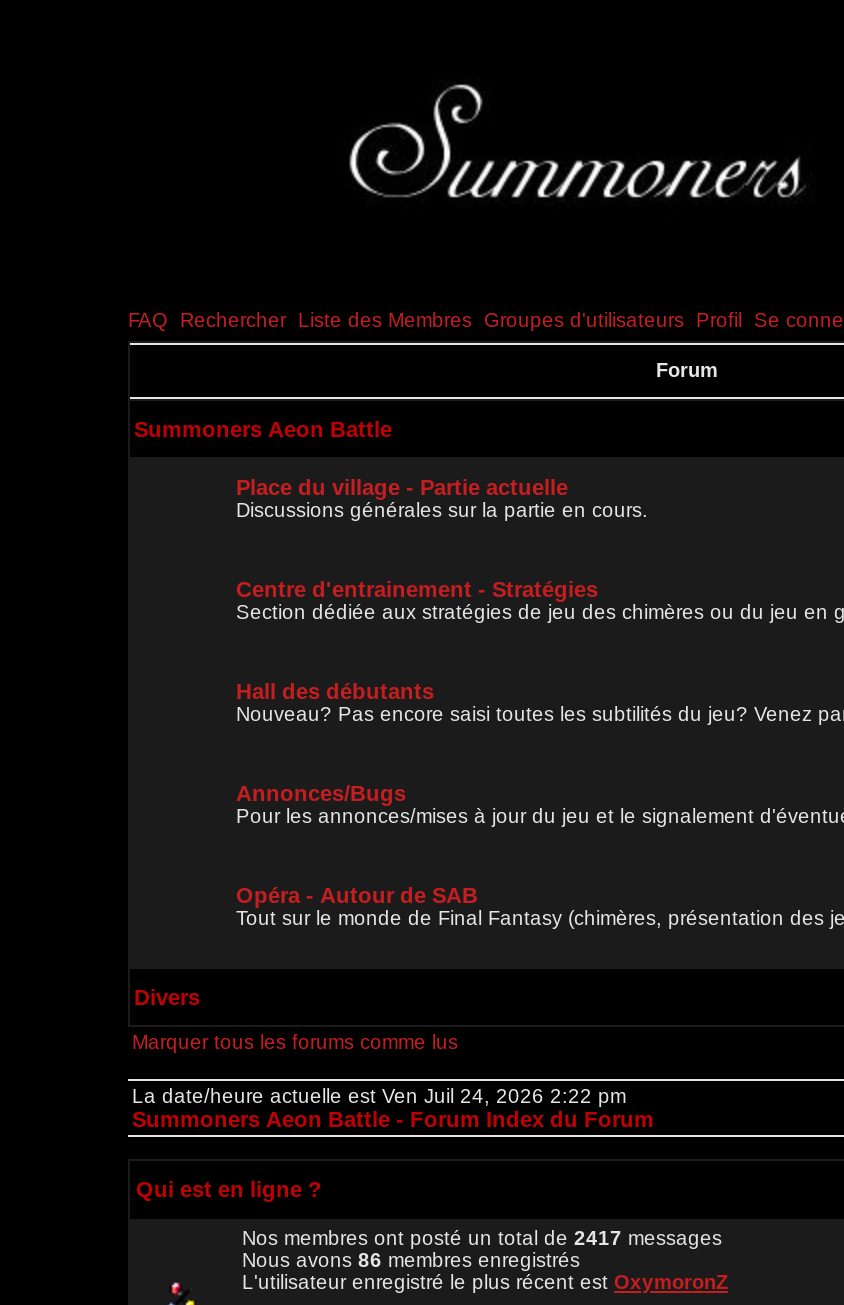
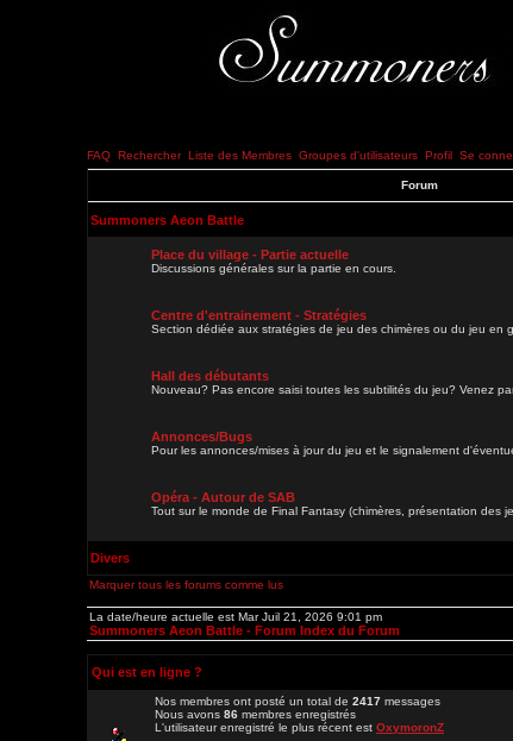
- La date/heure actuelle est Ven Juil 24, 2026 2:22 pm
+ La date/heure actuelle est Mar Juil 21, 2026 9:01 pm
